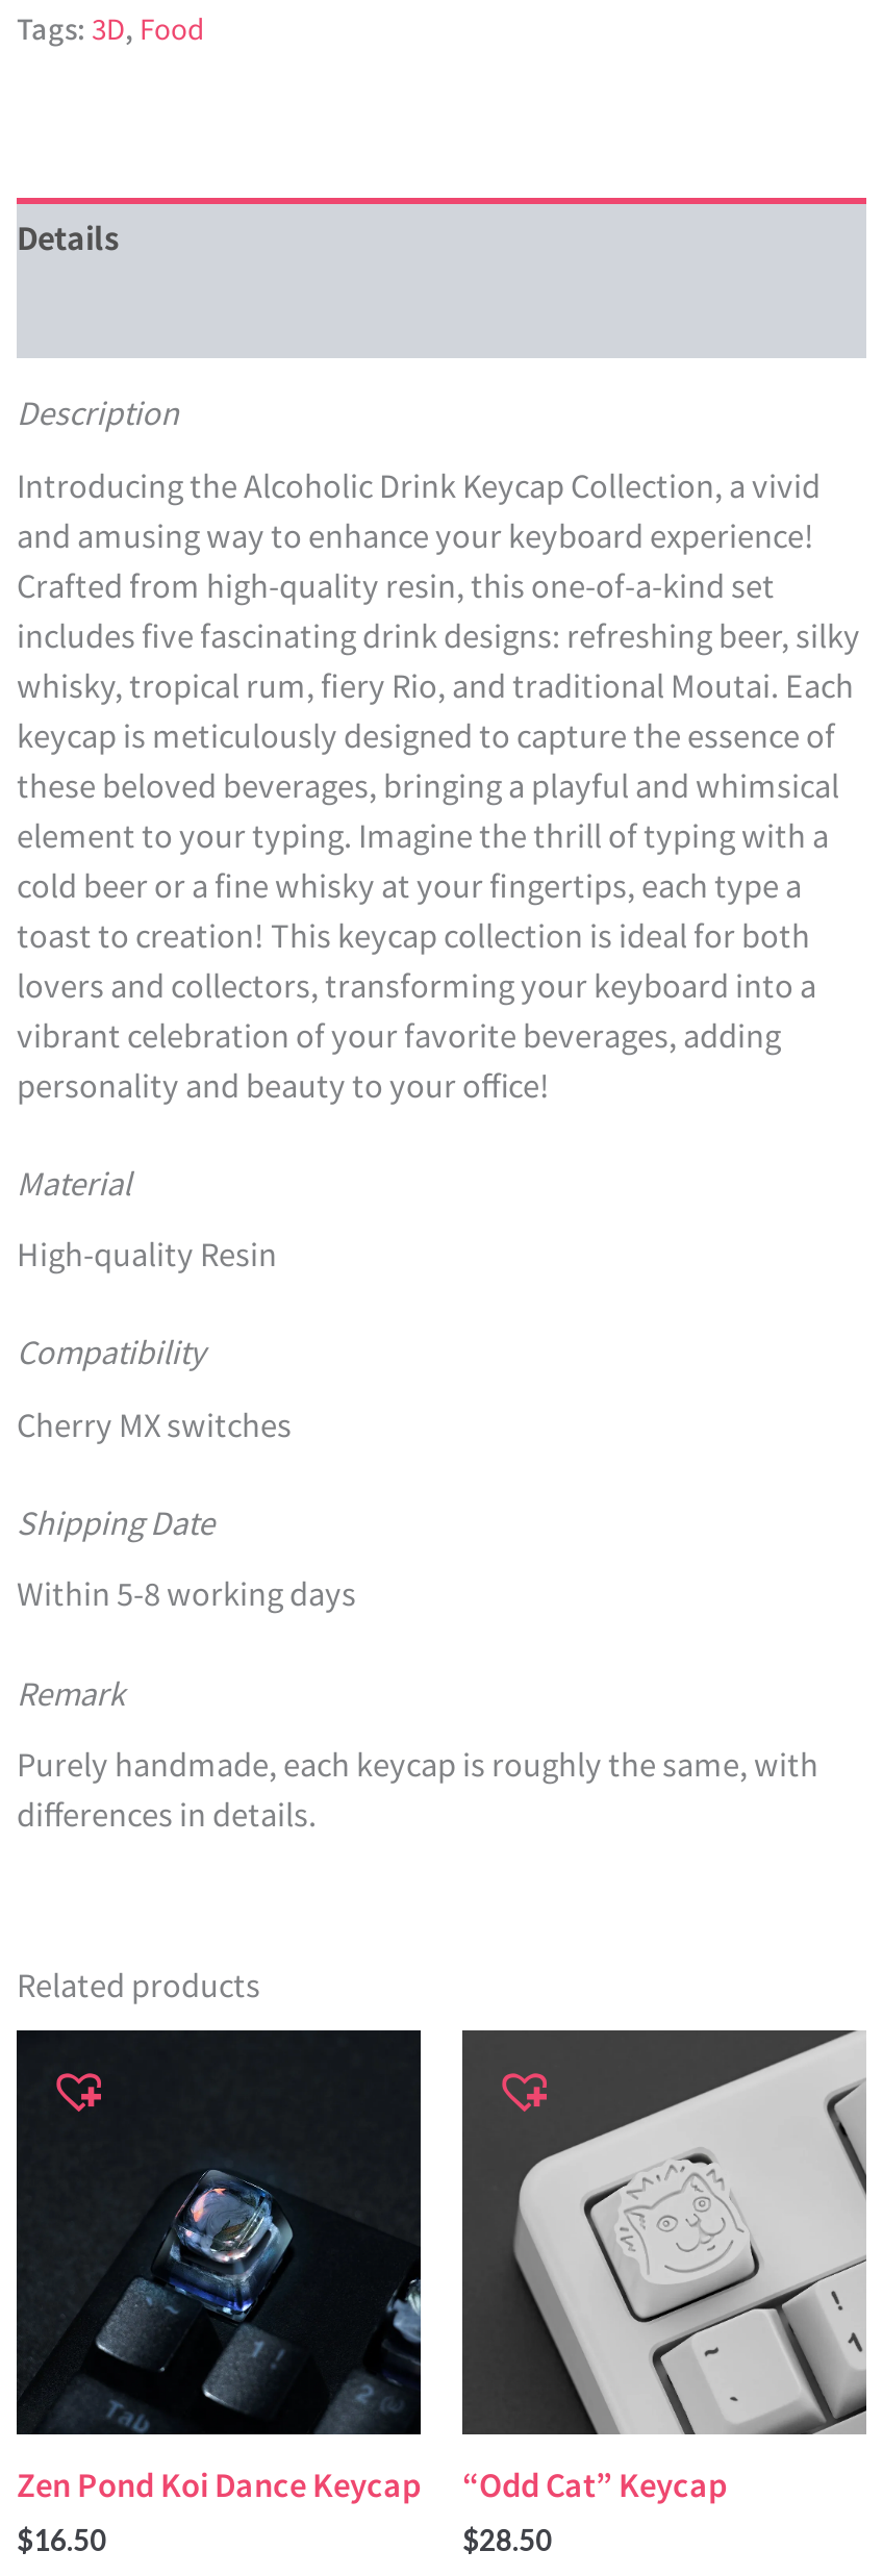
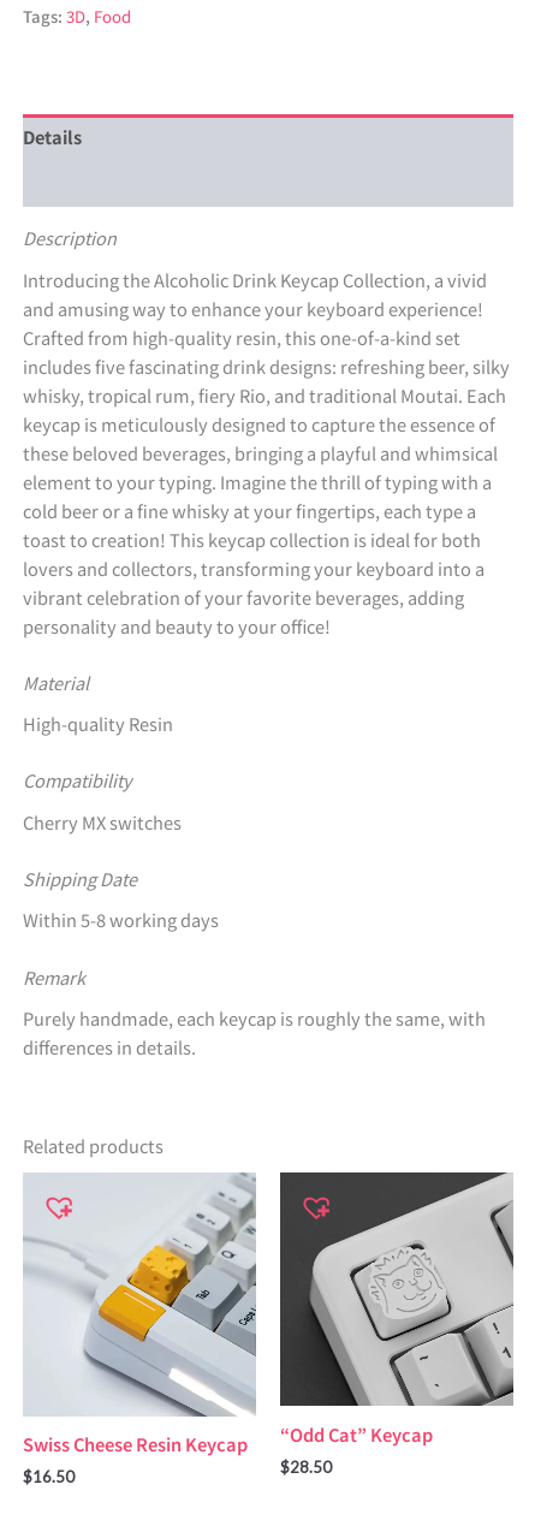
- [image]
- Zen Pond Koi Dance Keycap
+ [image]
+ Swiss Cheese Resin Keycap
